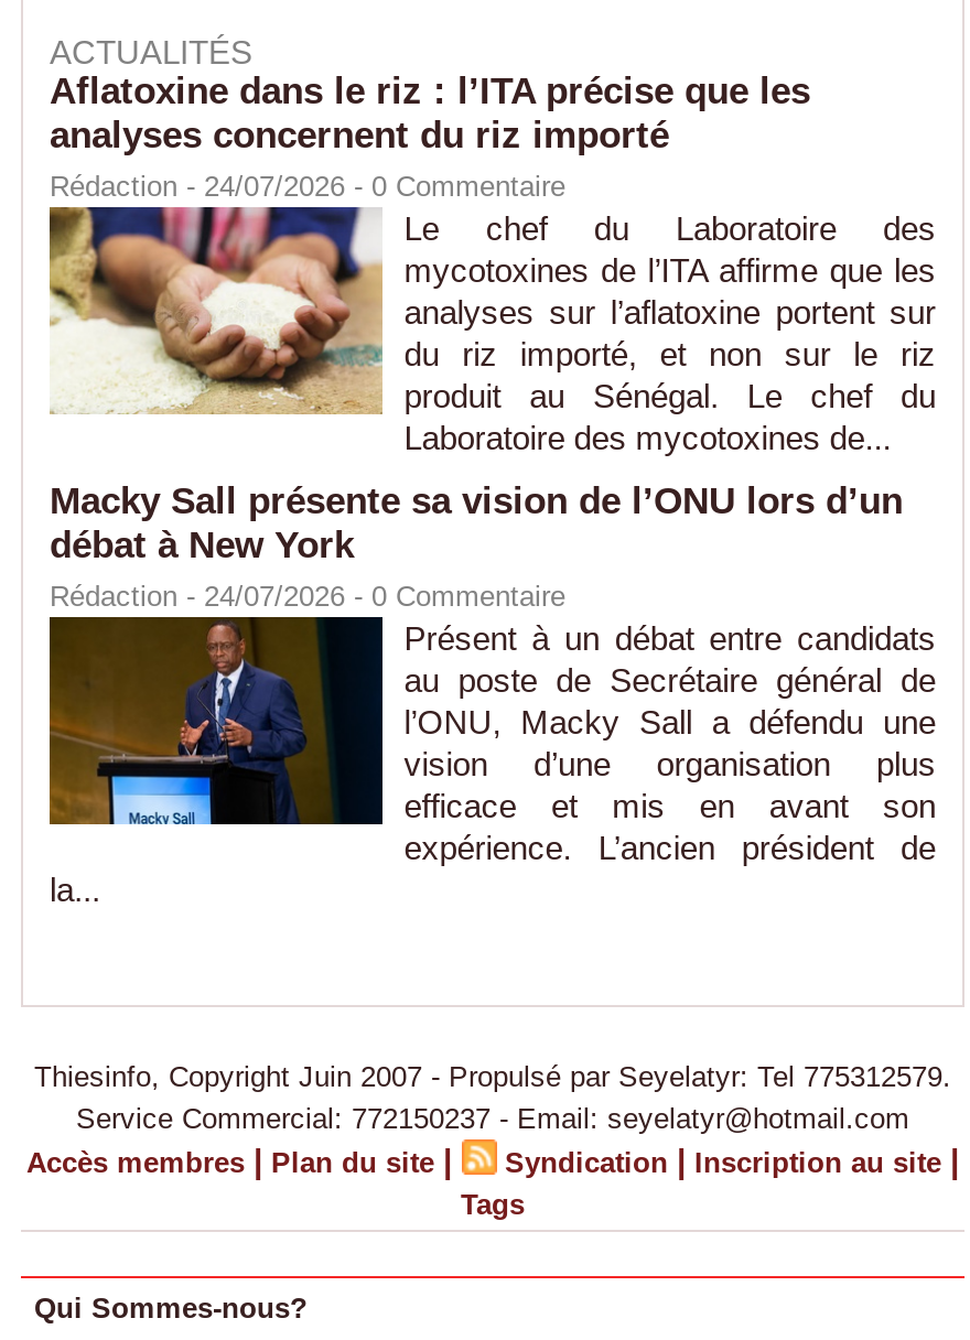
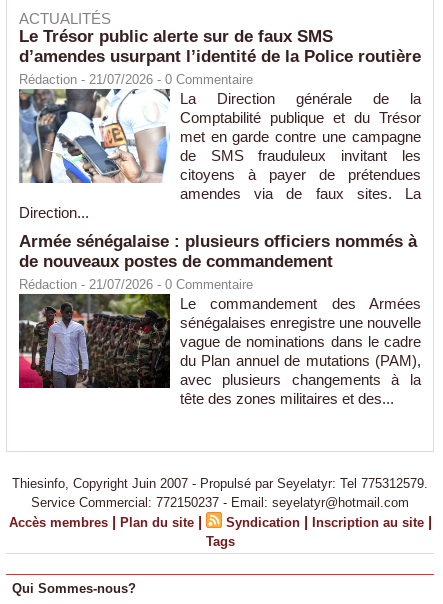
- [image]
- Aflatoxine dans le riz : l’ITA précise que les
- analyses concernent du riz importé
- Rédaction - 24/07/2026 - 0 Commentaire
- Le chef du Laboratoire des
- mycotoxines de l’ITA affirme que les
- analyses sur l’aflatoxine portent sur
- du riz importé, et non sur le riz
- produit au Sénégal. Le chef du
- Laboratoire des mycotoxines de...
+ [image]
+ Le Trésor public alerte sur de faux SMS
+ d’amendes usurpant l’identité de la Police routière
+ Rédaction - 21/07/2026 - 0 Commentaire
+ La Direction générale de la
+ Comptabilité publique et du Trésor
+ met en garde contre une campagne
+ de SMS frauduleux invitant les
+ citoyens à payer de prétendues
+ amendes via de faux sites. La
+ Direction...

- [image]
- Macky Sall présente sa vision de l’ONU lors d’un
- débat à New York
- Rédaction - 24/07/2026 - 0 Commentaire
- Présent à un débat entre candidats
- au poste de Secrétaire général de
- l’ONU, Macky Sall a défendu une
- vision d’une organisation plus
- efficace et mis en avant son
- expérience. L’ancien président de
- la...
+ [image]
+ Armée sénégalaise : plusieurs officiers nommés à
+ de nouveaux postes de commandement
+ Rédaction - 21/07/2026 - 0 Commentaire
+ Le commandement des Armées
+ sénégalaises enregistre une nouvelle
+ vague de nominations dans le cadre
+ du Plan annuel de mutations (PAM),
+ avec plusieurs changements à la
+ tête des zones militaires et des...
